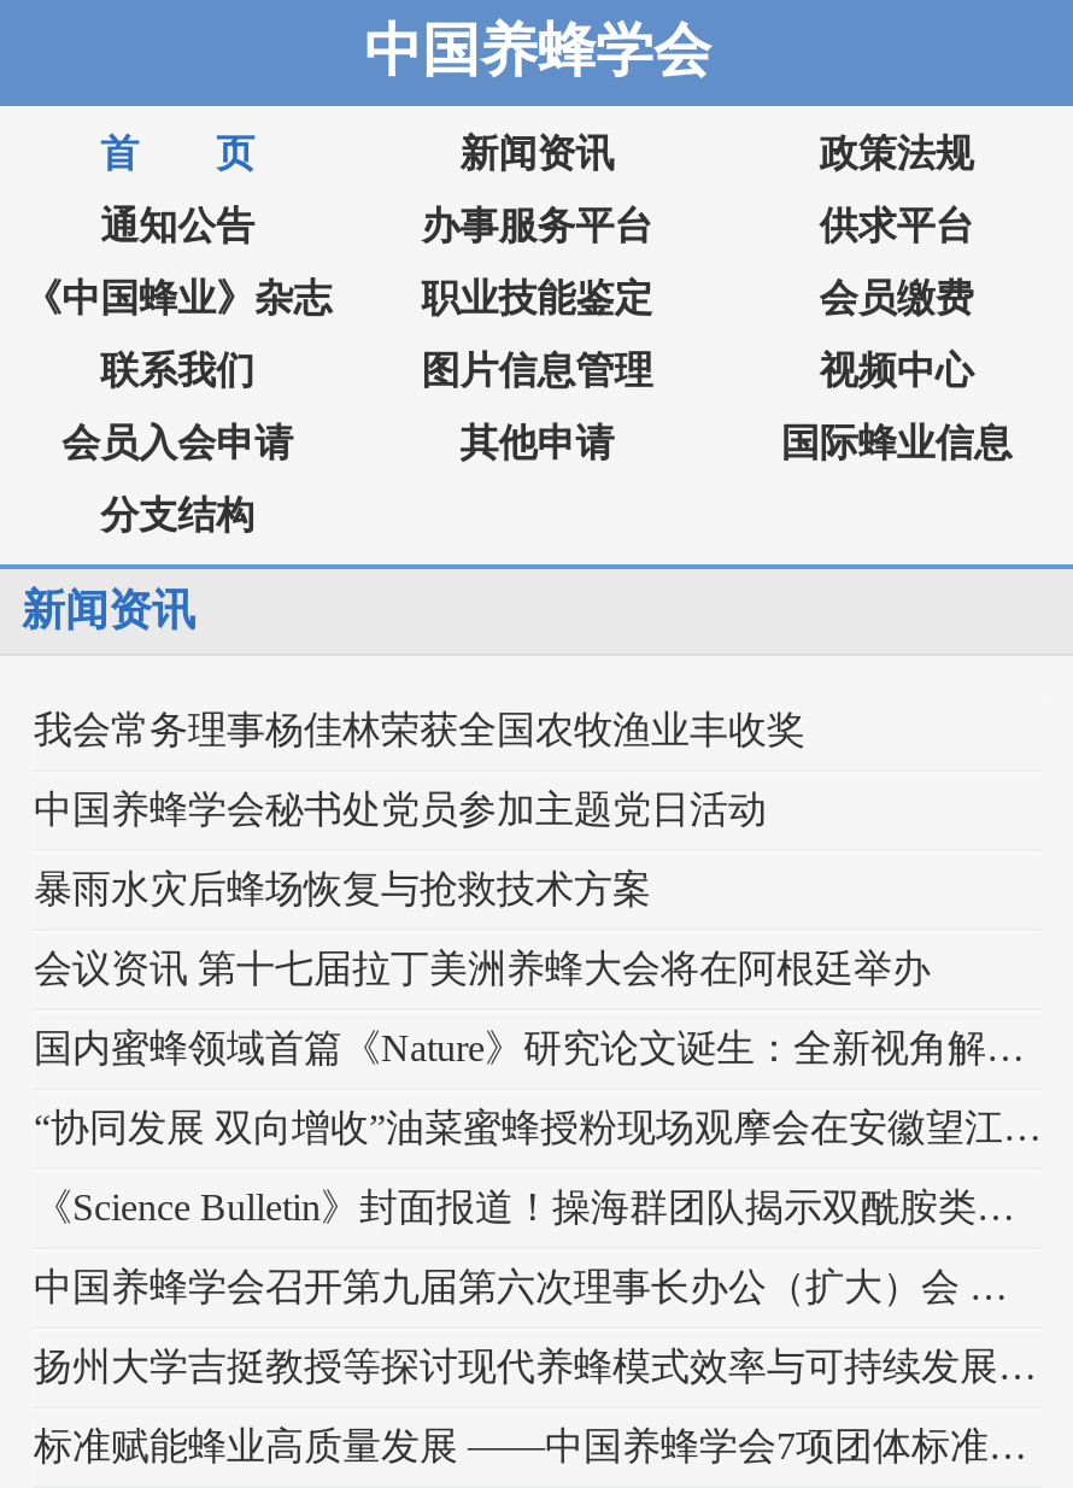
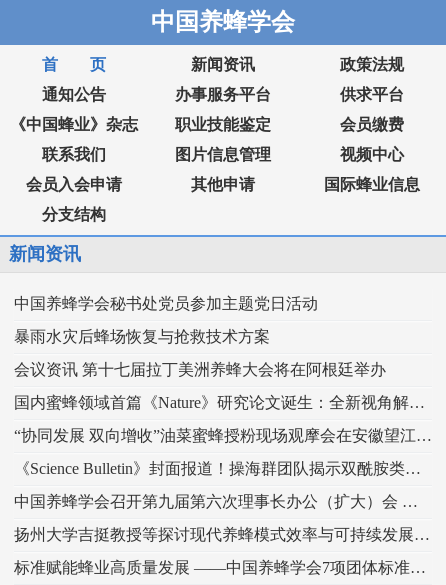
- 我会常务理事杨佳林荣获全国农牧渔业丰收奖
